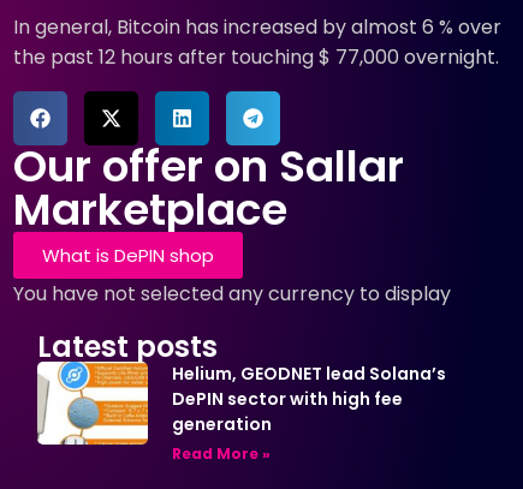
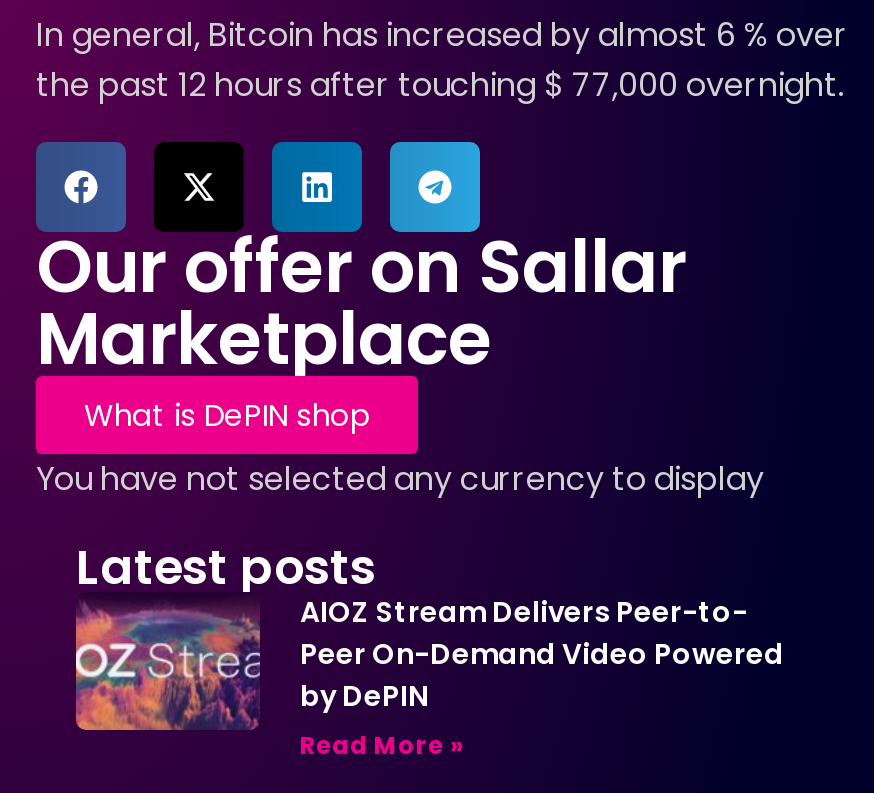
- [image]
- Helium, GEODNET lead Solana’s
- DePIN sector with high fee
- generation
+ [image]
+ AIOZ Stream Delivers Peer-to-
+ Peer On-Demand Video Powered
+ by DePIN
